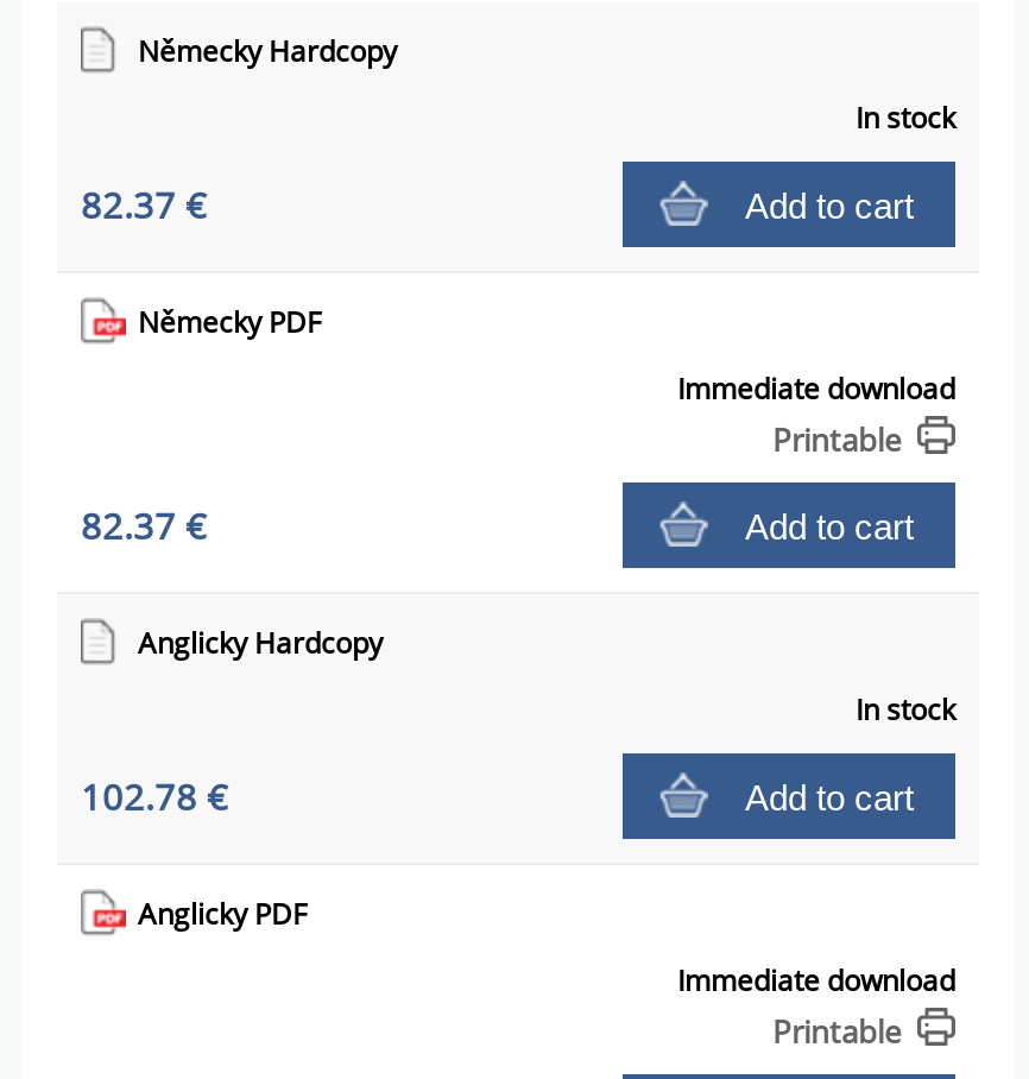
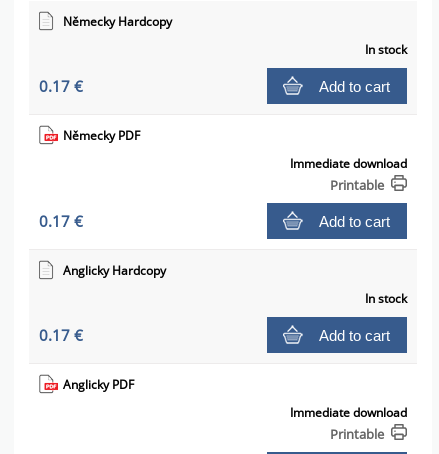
- 82.37 €
+ 0.17 €

- 82.37 €
+ 0.17 €

- 102.78 €
+ 0.17 €
